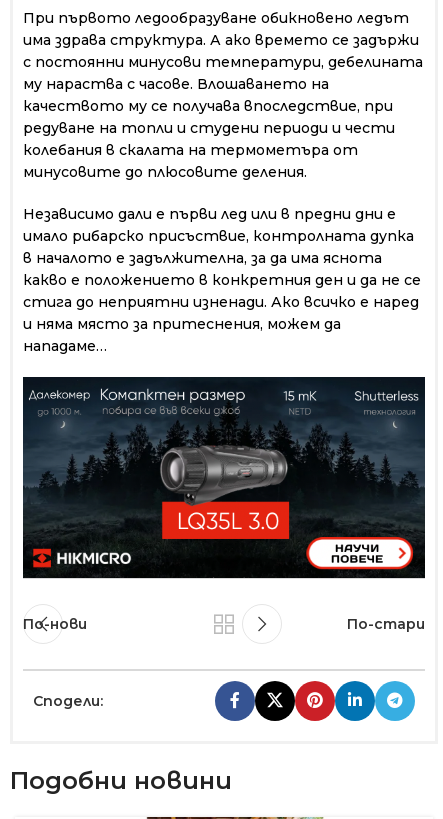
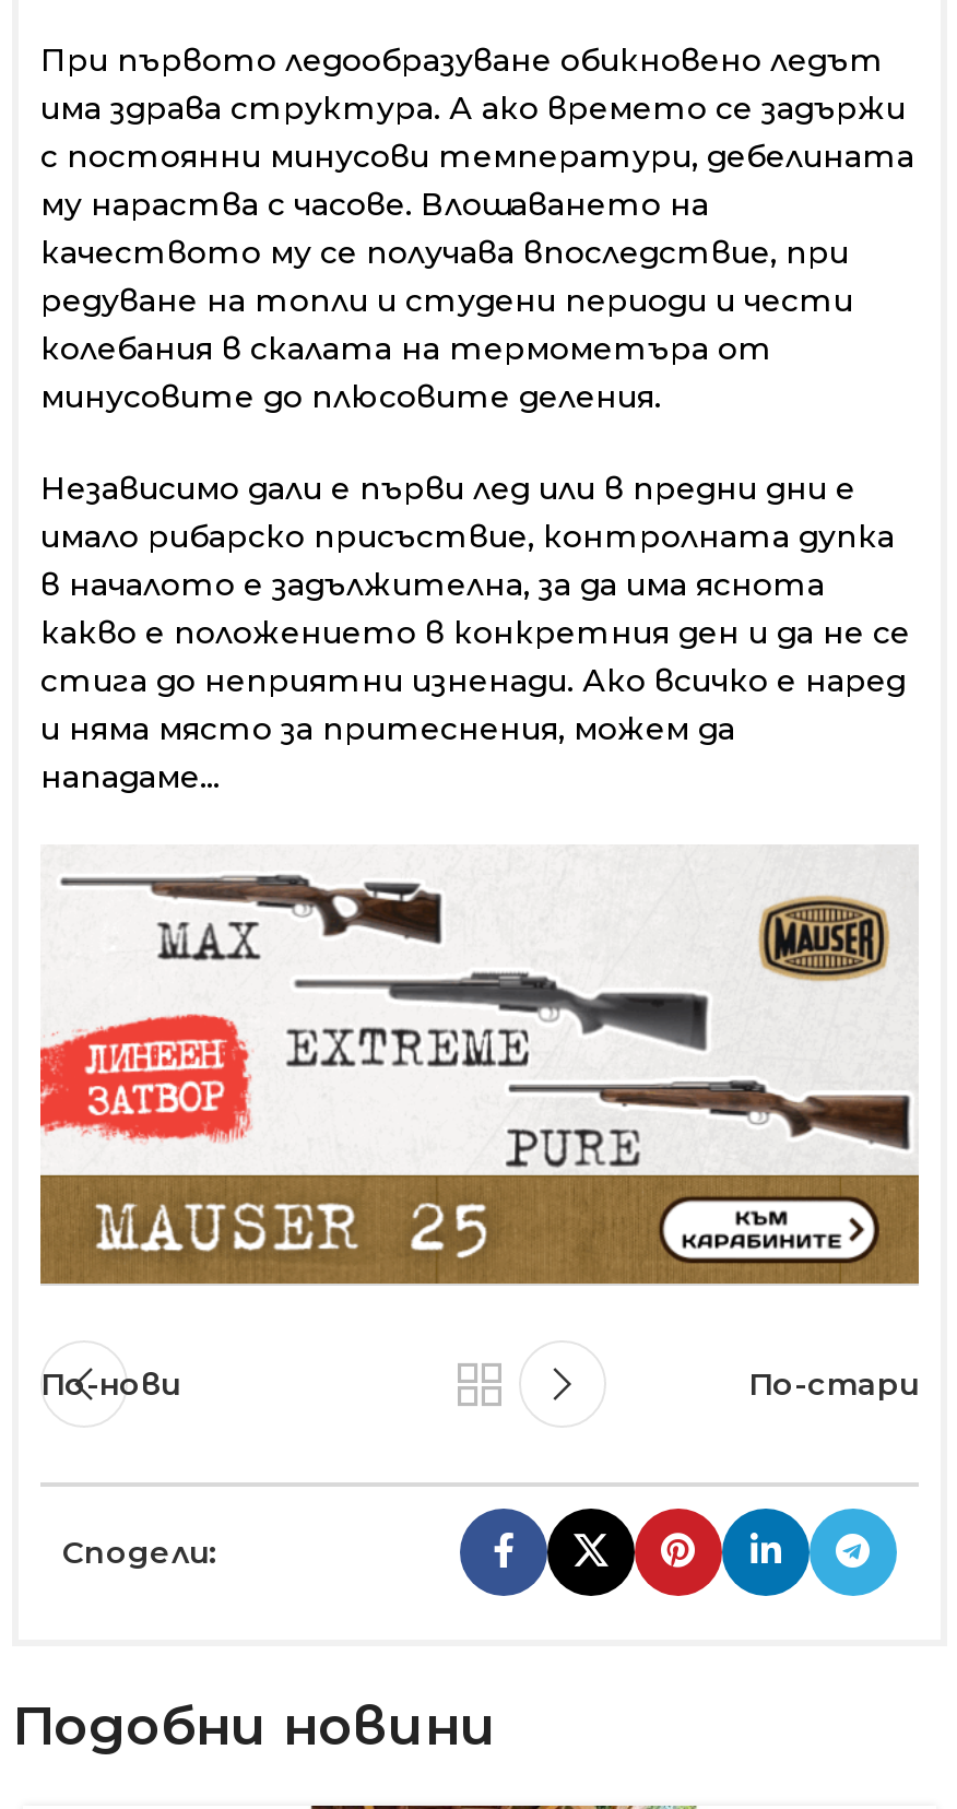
- [image]
+ [image]
